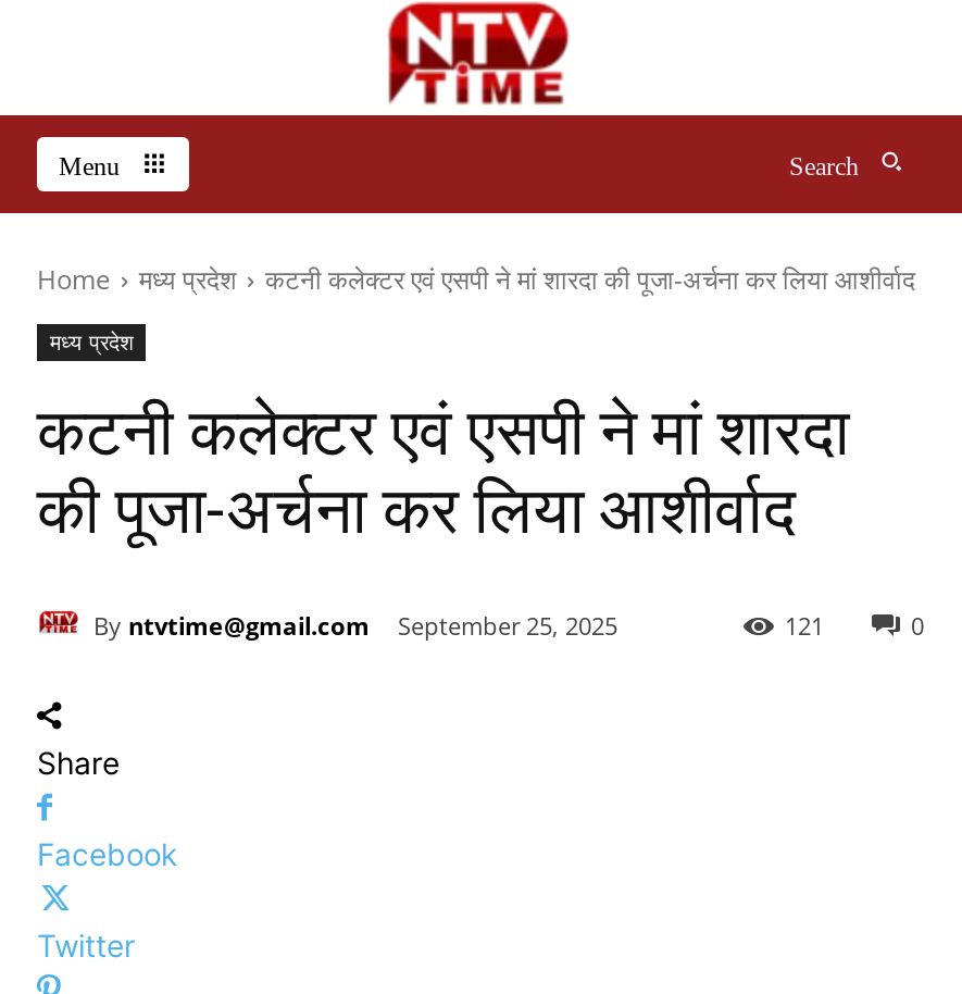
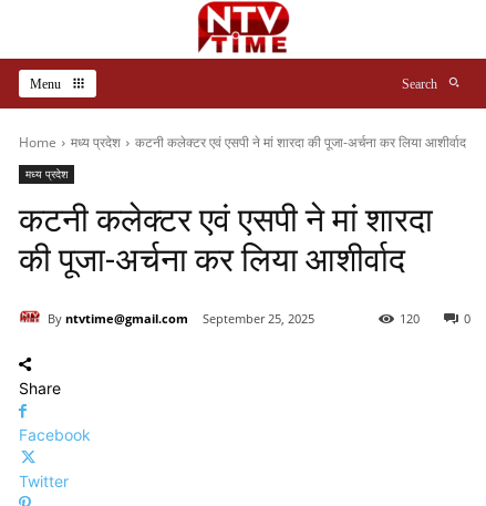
- 121
+ 120
